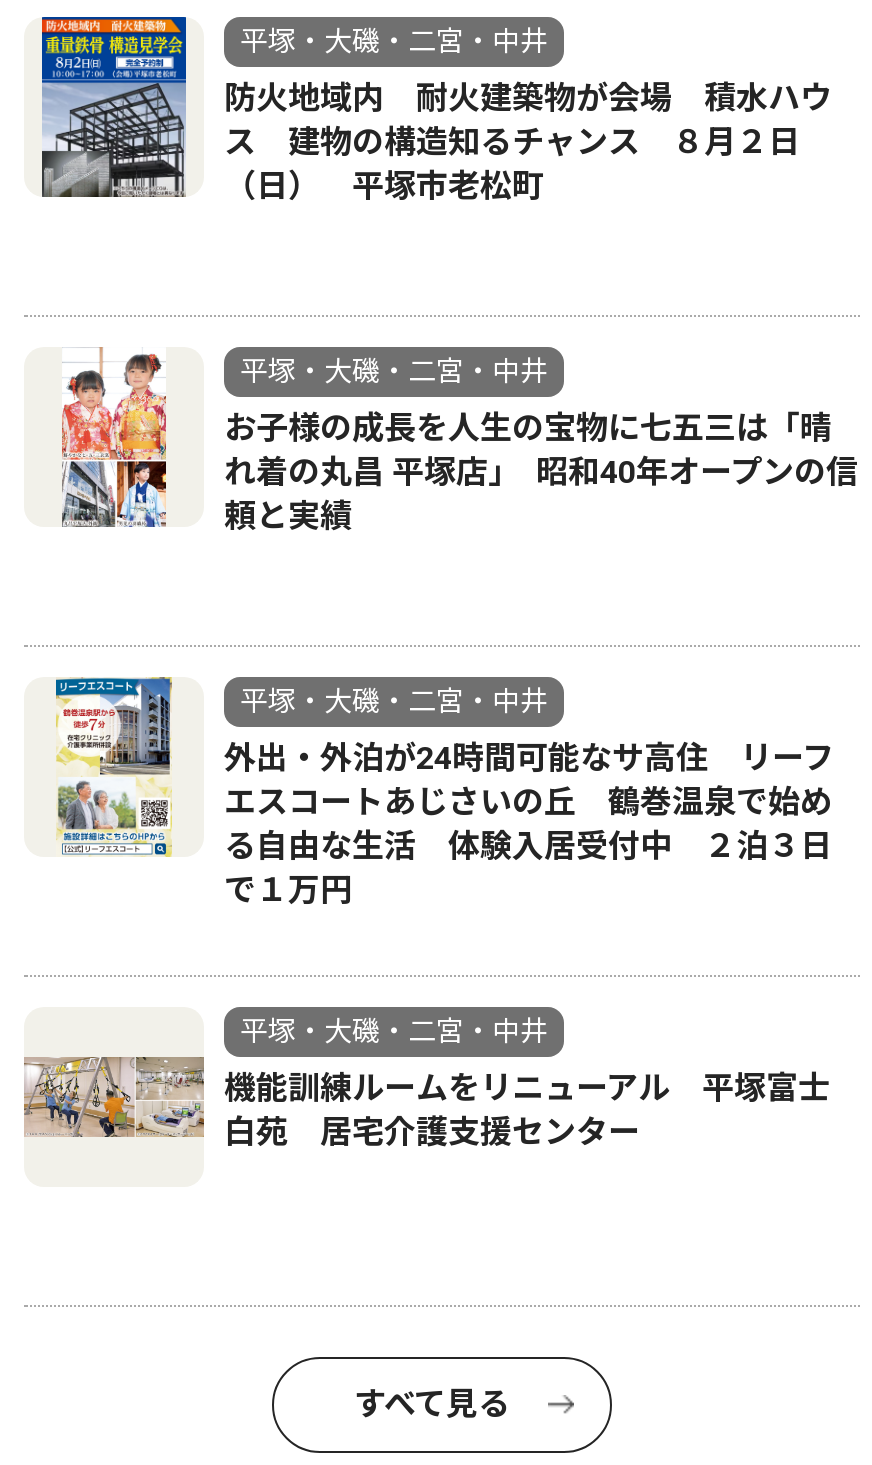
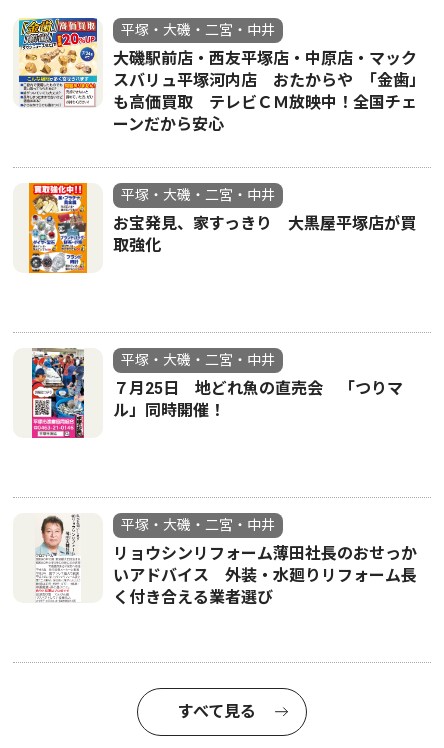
- [image]
- 防火地域内 耐火建築物が会場 積水ハウ
- ス 建物の構造知るチャンス ８月２日
- （日） 平塚市老松町
+ [image]
+ 大磯駅前店・西友平塚店・中原店・マック
+ スバリュ平塚河内店 おたからや ｢金歯」
+ も高価買取 テレビＣＭ放映中！全国チェ
+ ーンだから安心

- [image]
- お子様の成長を人生の宝物に七五三は「晴
- れ着の丸昌 平塚店｣ 昭和40年オープンの信
- 頼と実績
+ [image]
+ お宝発見、家すっきり 大黒屋平塚店が買
+ 取強化

- [image]
- 外出・外泊が24時間可能なサ高住 リーフ
- エスコートあじさいの丘 鶴巻温泉で始め
- る自由な生活 体験入居受付中 ２泊３日
- で１万円
+ [image]
+ ７月25日 地どれ魚の直売会 「つりマ
+ ル」同時開催！

- [image]
- 機能訓練ルームをリニューアル 平塚富士
- 白苑 居宅介護支援センター
+ [image]
+ リョウシンリフォーム薄田社長のおせっか
+ いアドバイス 外装・水廻りリフォーム長
+ く付き合える業者選び
